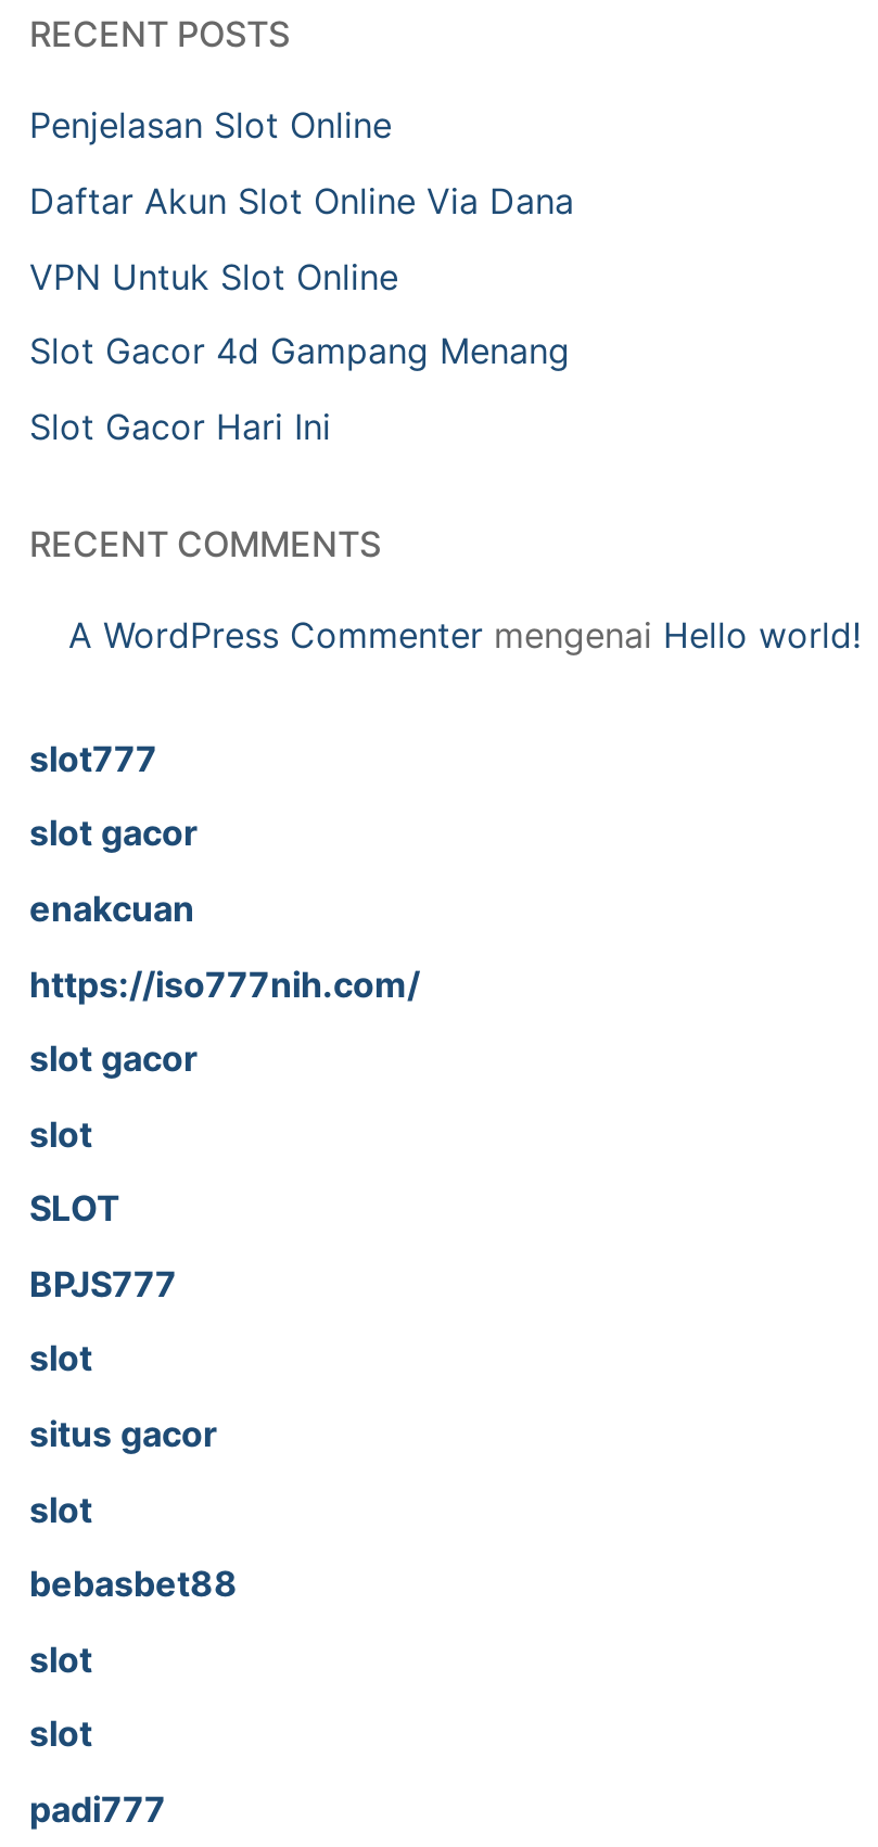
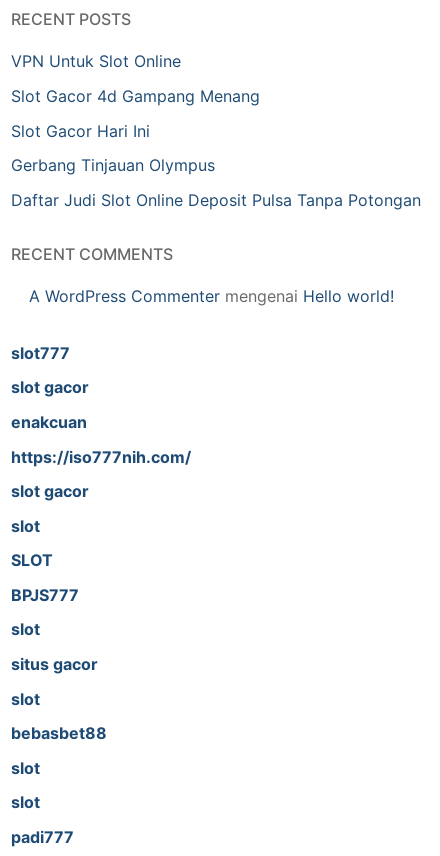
- Penjelasan Slot Online
- Daftar Akun Slot Online Via Dana

moved up: VPN Untuk Slot Online | Slot Gacor 4d Gampang Menang | Slot Gacor Hari Ini

+ Gerbang Tinjauan Olympus
+ Daftar Judi Slot Online Deposit Pulsa Tanpa Potongan
